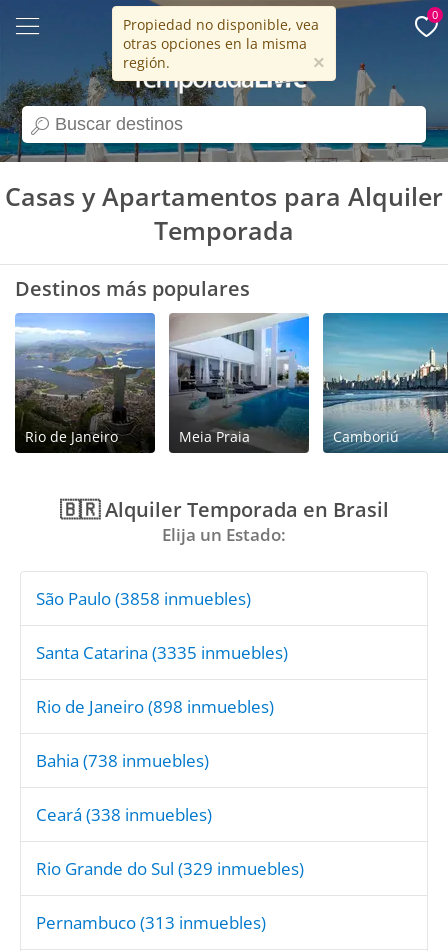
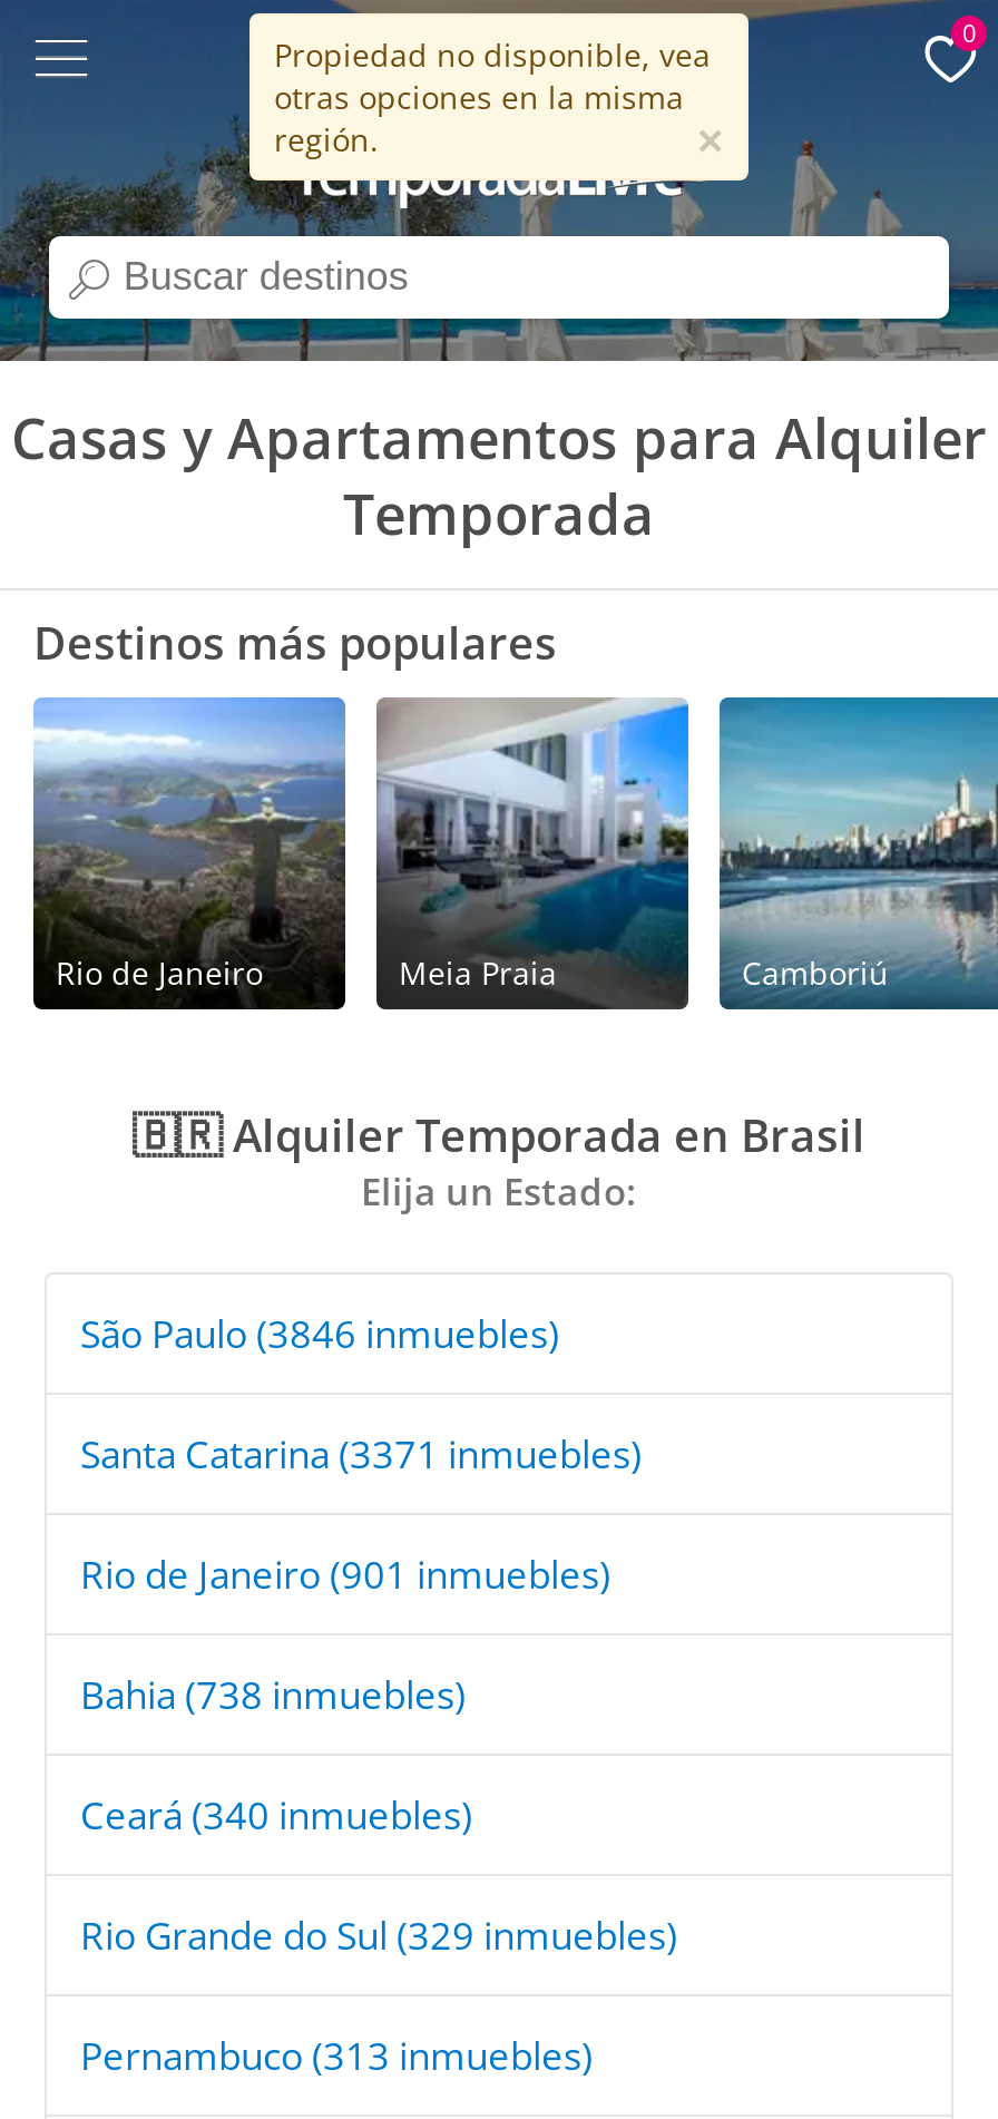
- São Paulo (3858 inmuebles)
+ São Paulo (3846 inmuebles)

- Santa Catarina (3335 inmuebles)
+ Santa Catarina (3371 inmuebles)

- Rio de Janeiro (898 inmuebles)
+ Rio de Janeiro (901 inmuebles)

- Ceará (338 inmuebles)
+ Ceará (340 inmuebles)
